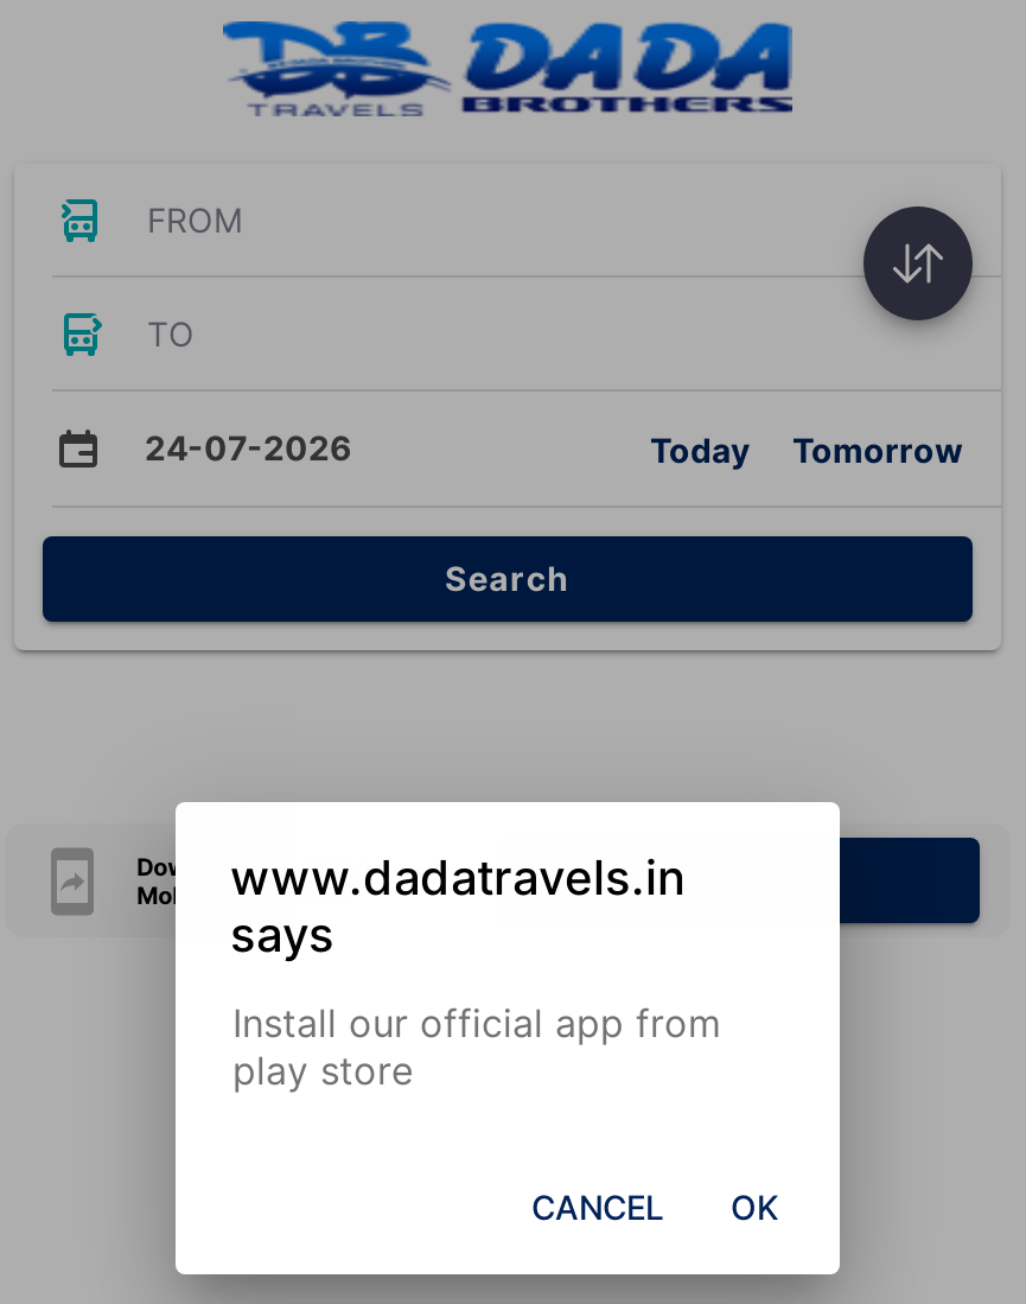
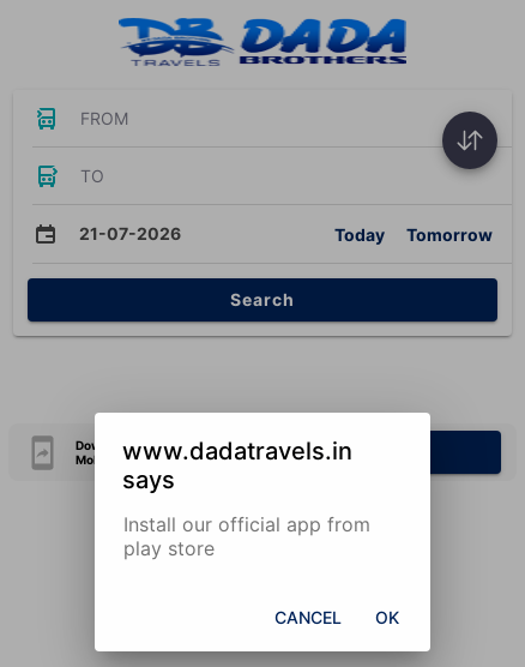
- 24-07-2026
+ 21-07-2026
